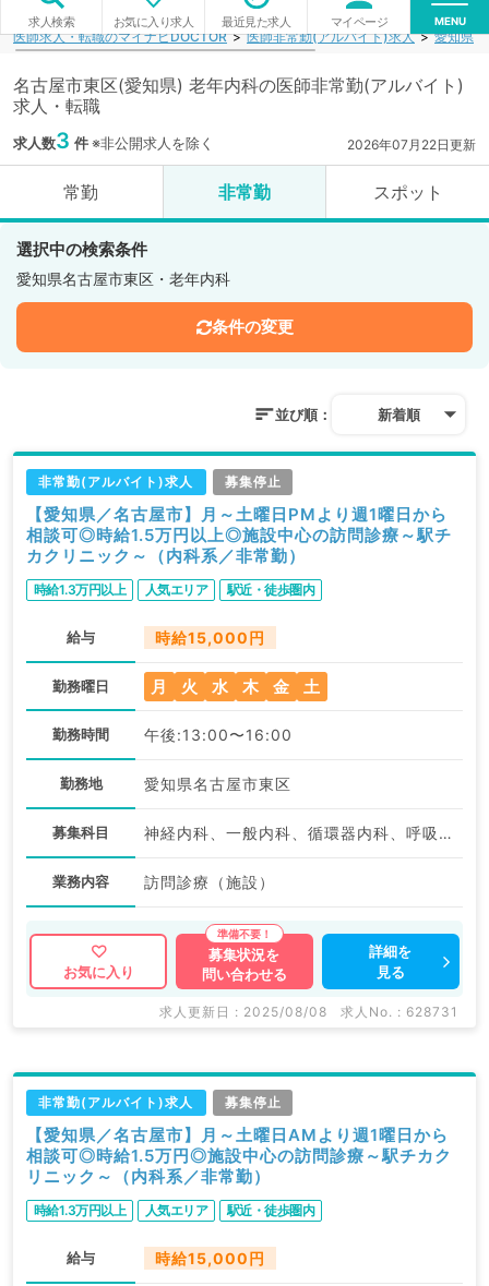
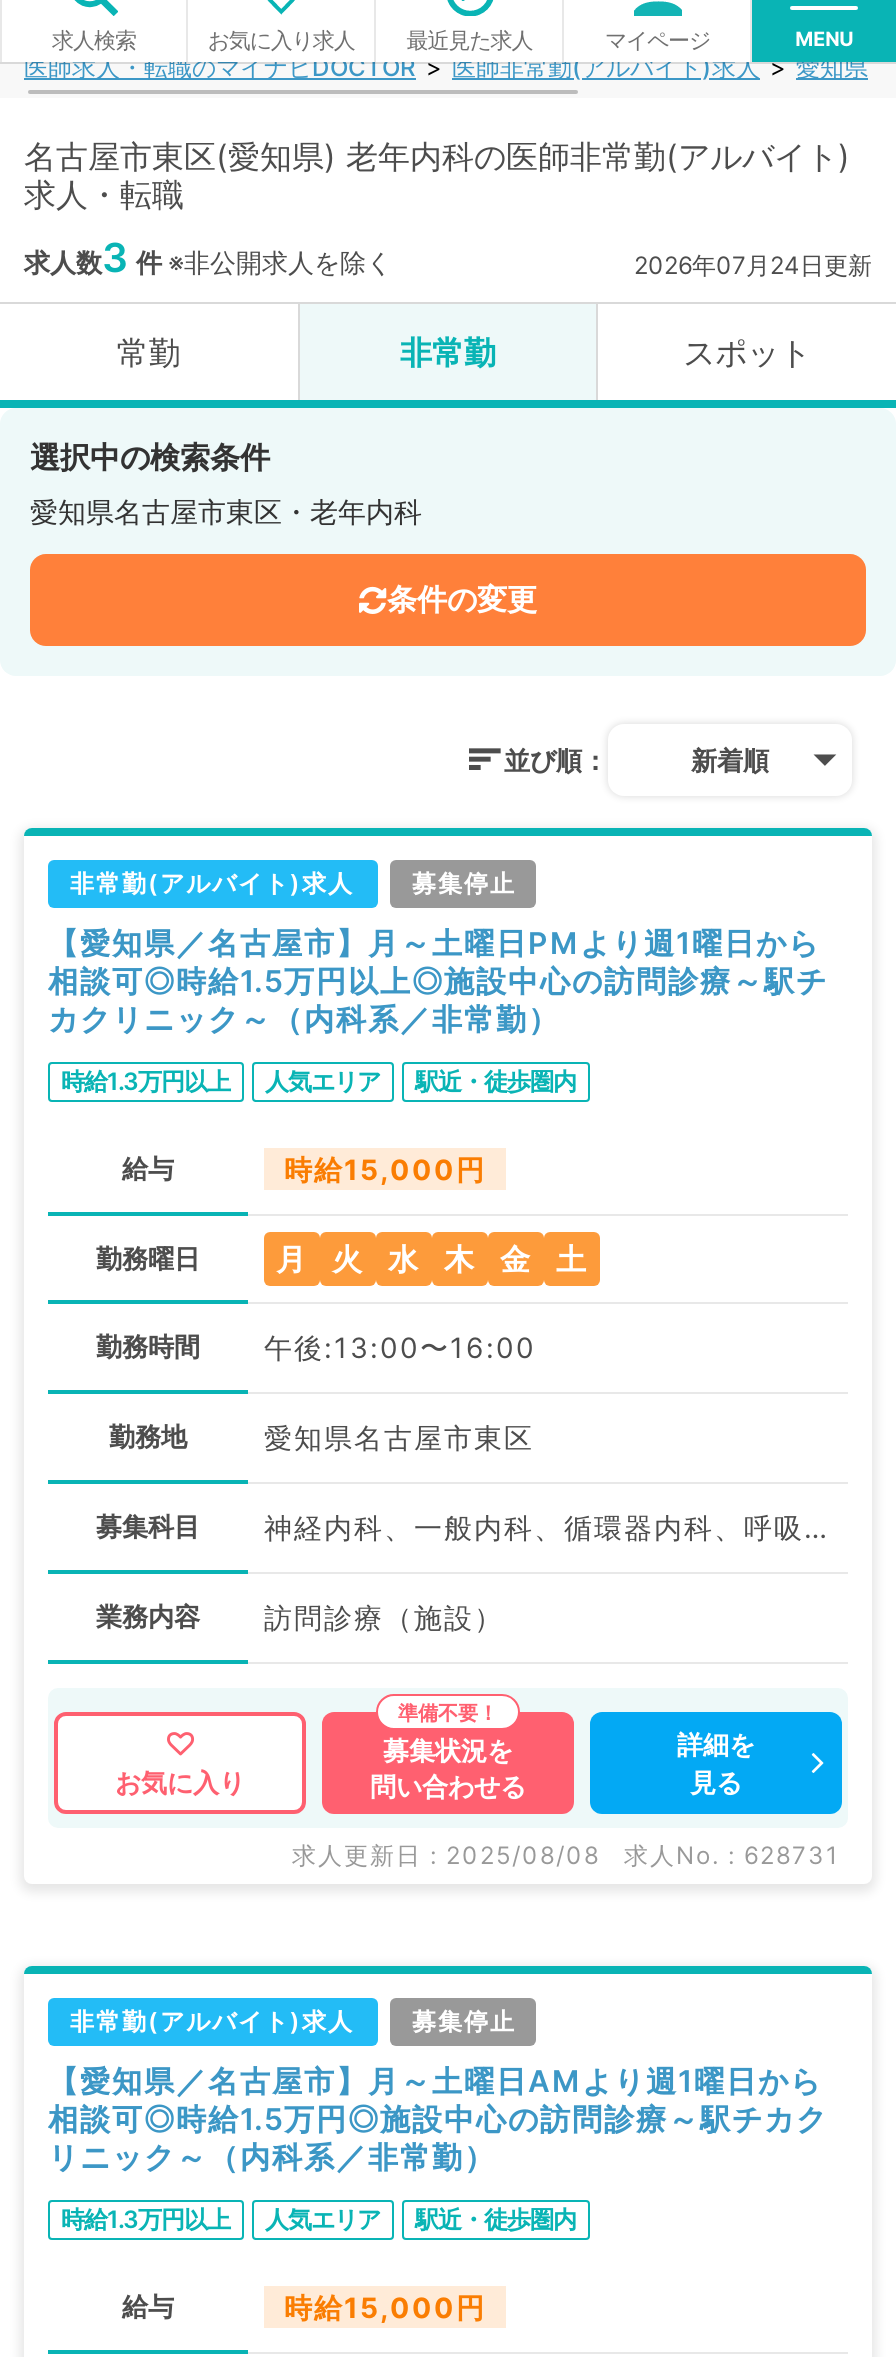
- 2026年07月22日更新
+ 2026年07月24日更新
